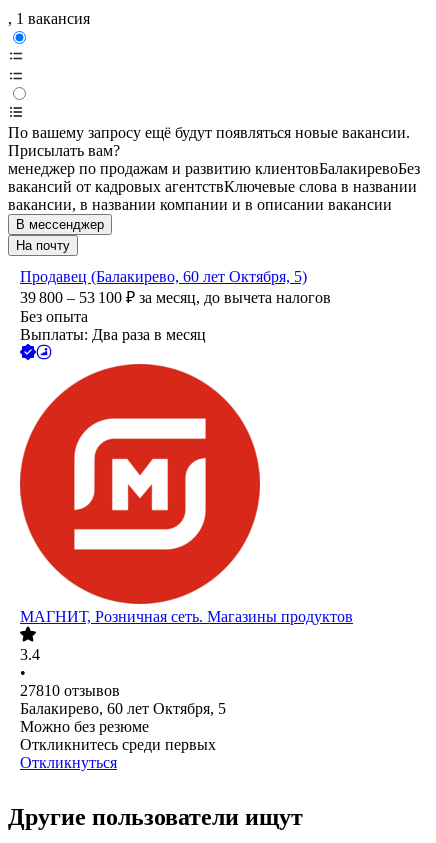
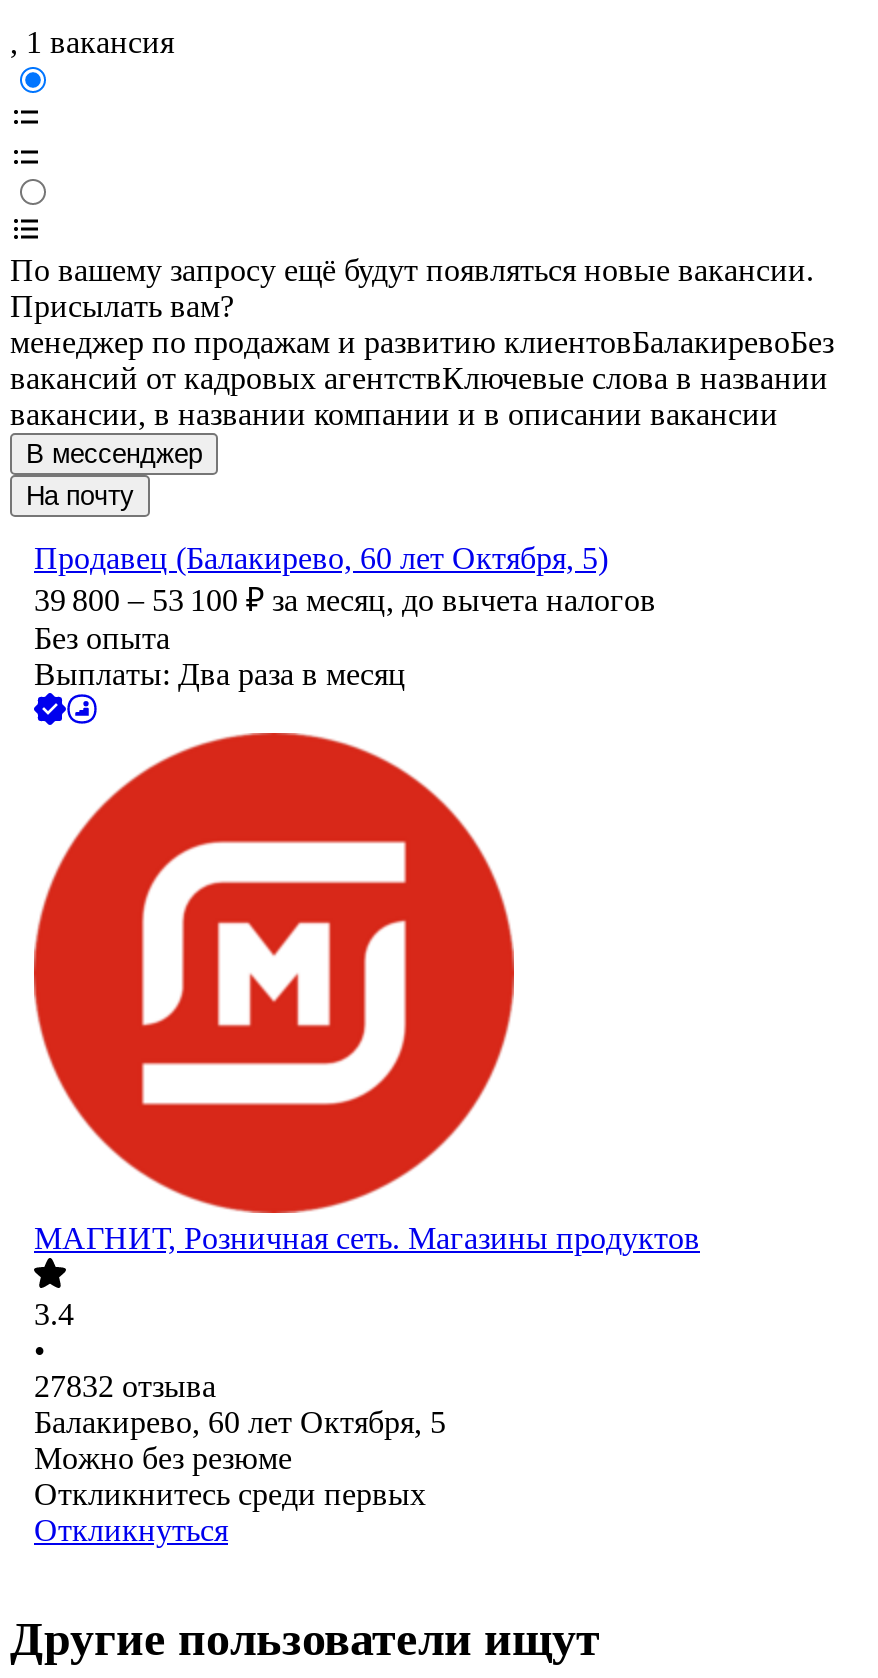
- 27810 отзывов
+ 27832 отзыва
